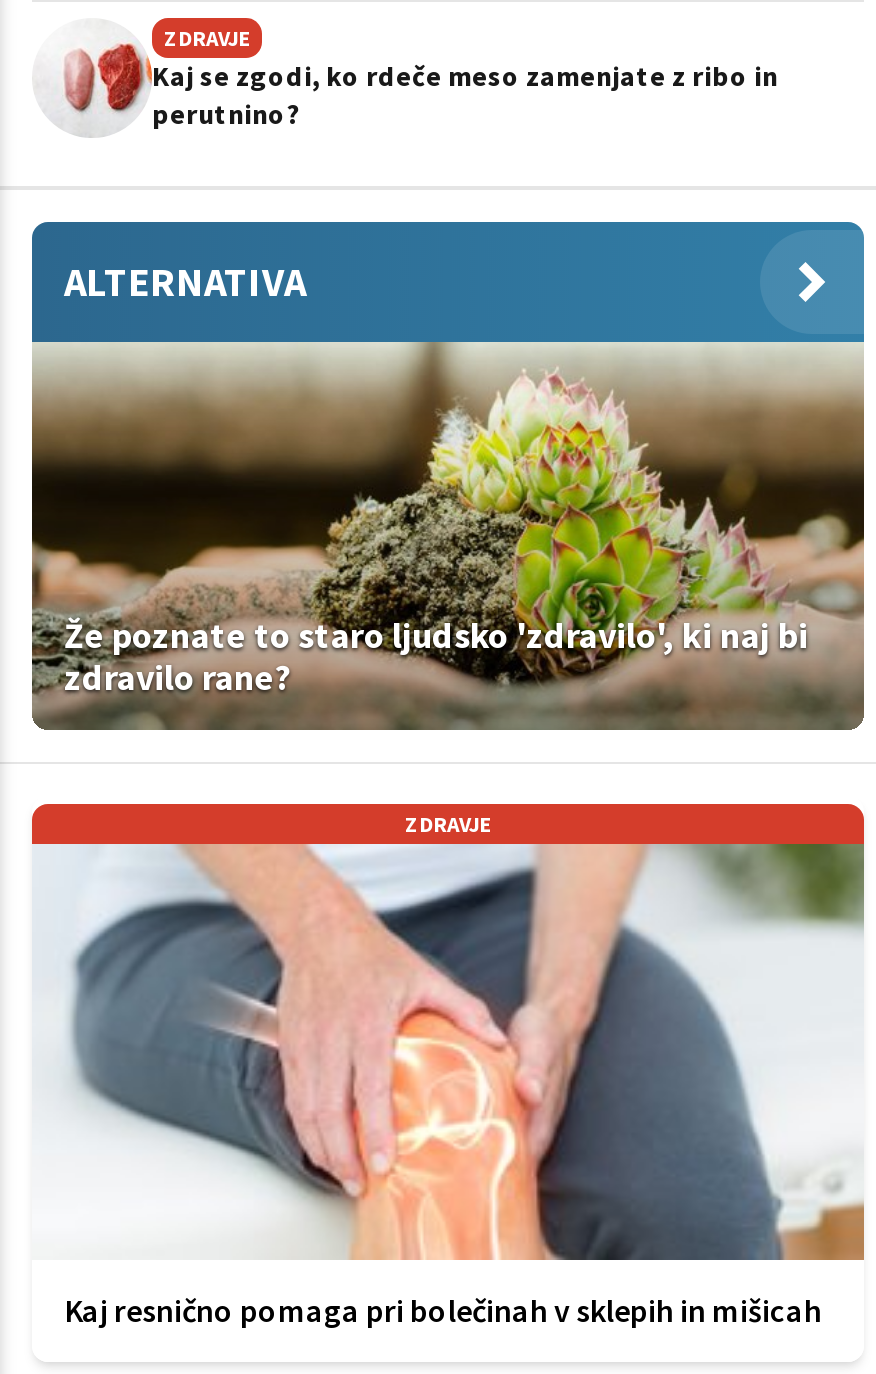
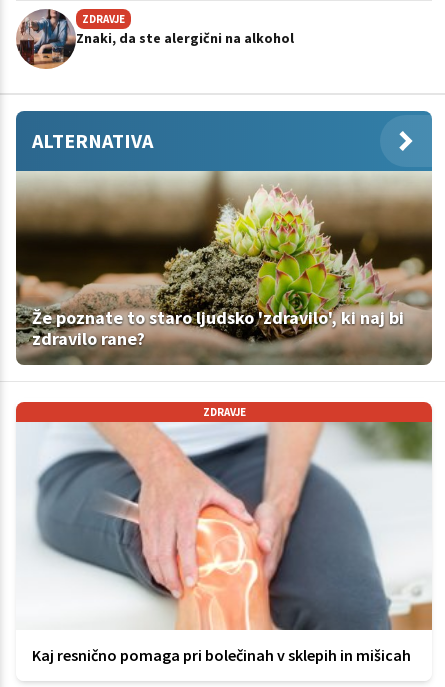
- [image]
- Kaj se zgodi, ko rdeče meso zamenjate z ribo in
- perutnino?
+ [image]
+ Znaki, da ste alergični na alkohol
